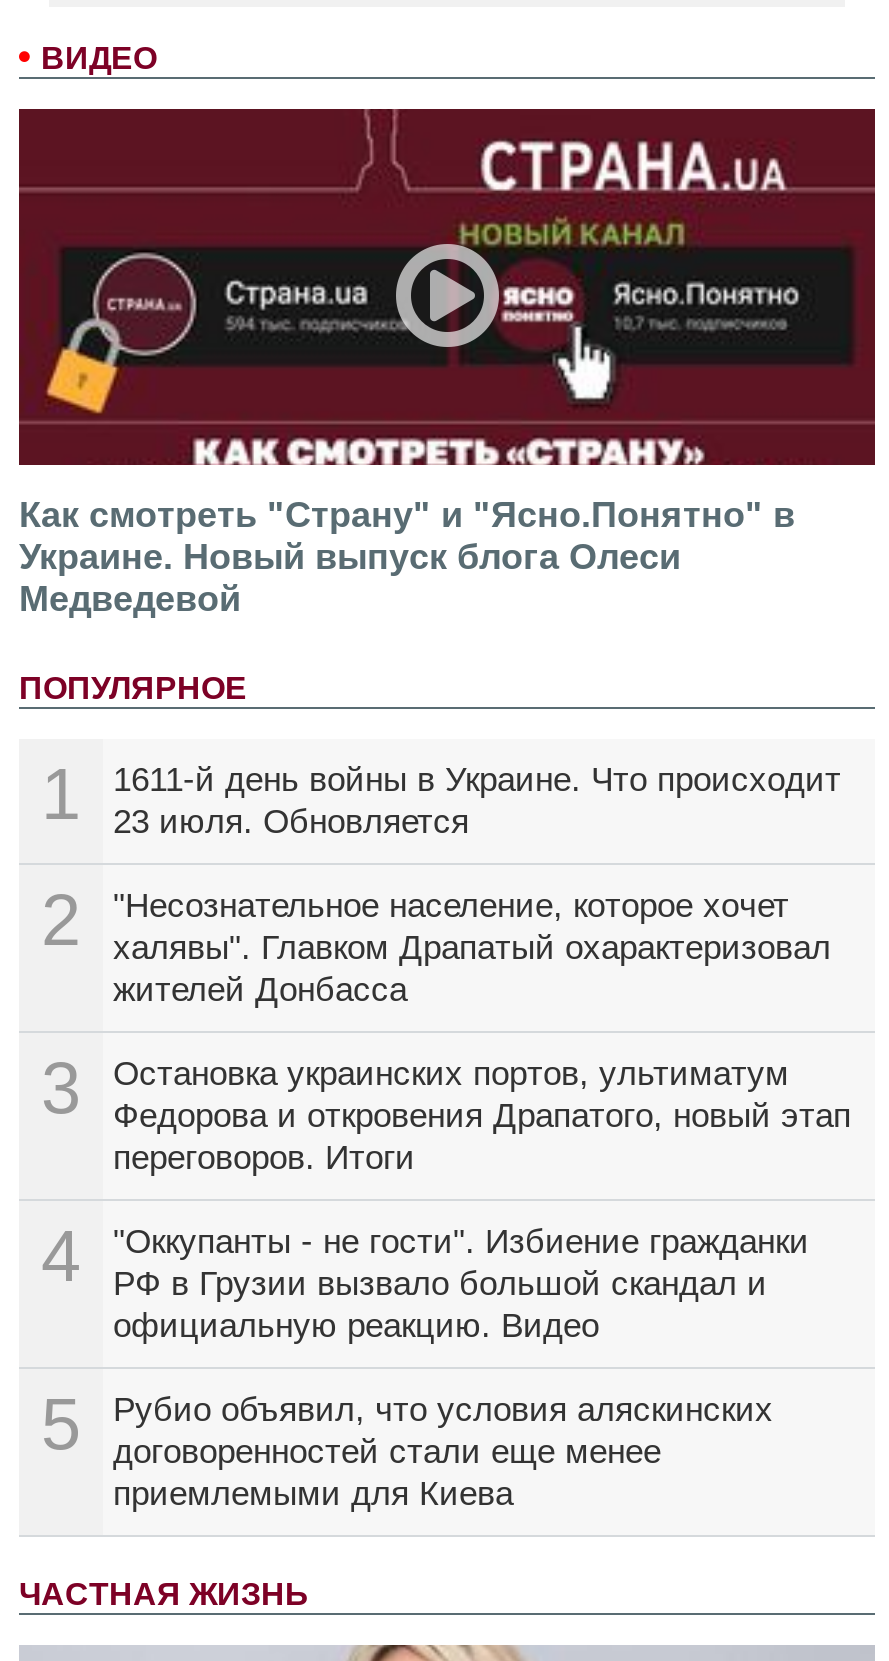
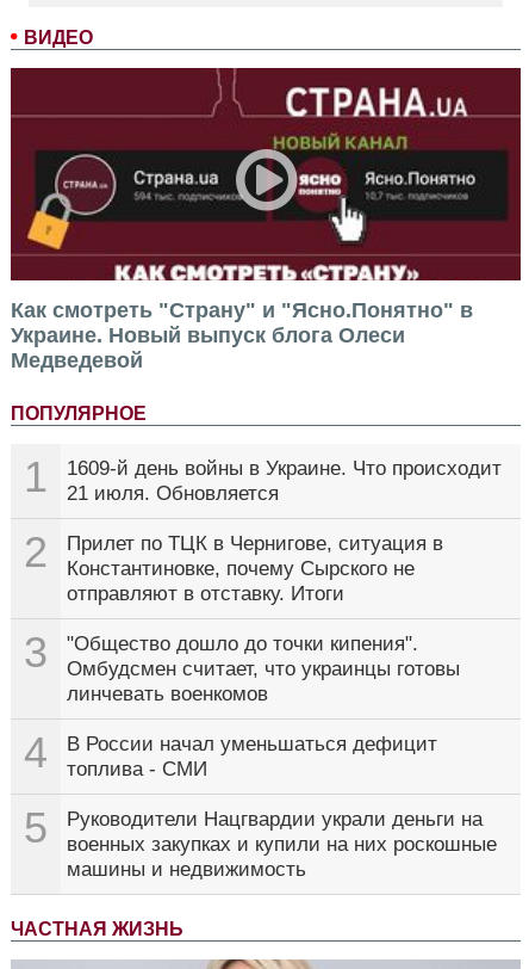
- 1611-й день войны в Украине. Что происходит
+ 1609-й день войны в Украине. Что происходит

- 23 июля. Обновляется
+ 21 июля. Обновляется

- "Несознательное население, которое хочет
- халявы". Главком Драпатый охарактеризовал
- жителей Донбасса
+ Прилет по ТЦК в Чернигове, ситуация в
+ Константиновке, почему Сырского не
+ отправляют в отставку. Итоги

- Остановка украинских портов, ультиматум
- Федорова и откровения Драпатого, новый этап
- переговоров. Итоги
+ "Общество дошло до точки кипения".
+ Омбудсмен считает, что украинцы готовы
+ линчевать военкомов

- "Оккупанты - не гости". Избиение гражданки
- РФ в Грузии вызвало большой скандал и
- официальную реакцию. Видео
+ В России начал уменьшаться дефицит
+ топлива - СМИ

- Рубио объявил, что условия аляскинских
- договоренностей стали еще менее
- приемлемыми для Киева
+ Руководители Нацгвардии украли деньги на
+ военных закупках и купили на них роскошные
+ машины и недвижимость
